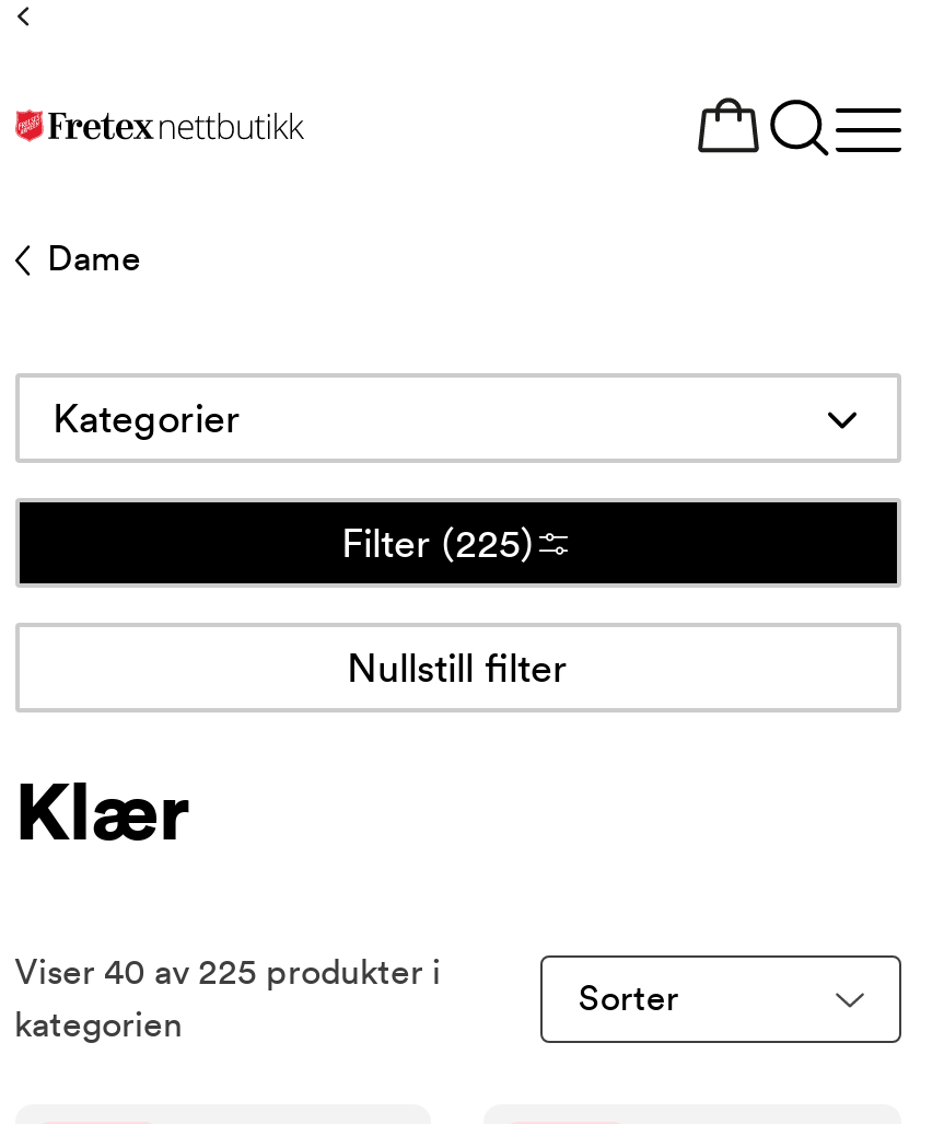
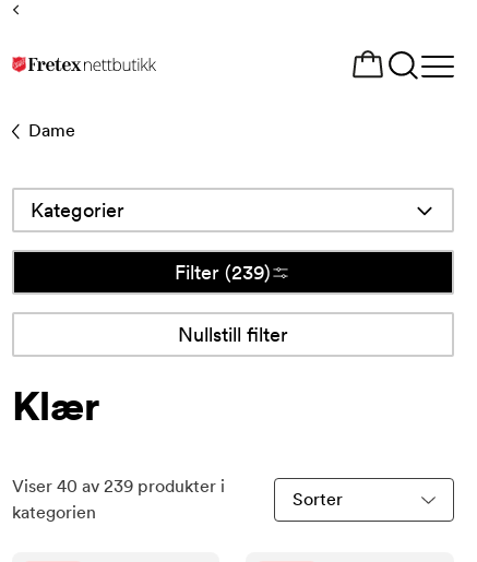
- Filter (225)
+ Filter (239)

- Viser 40 av 225 produkter i
+ Viser 40 av 239 produkter i
